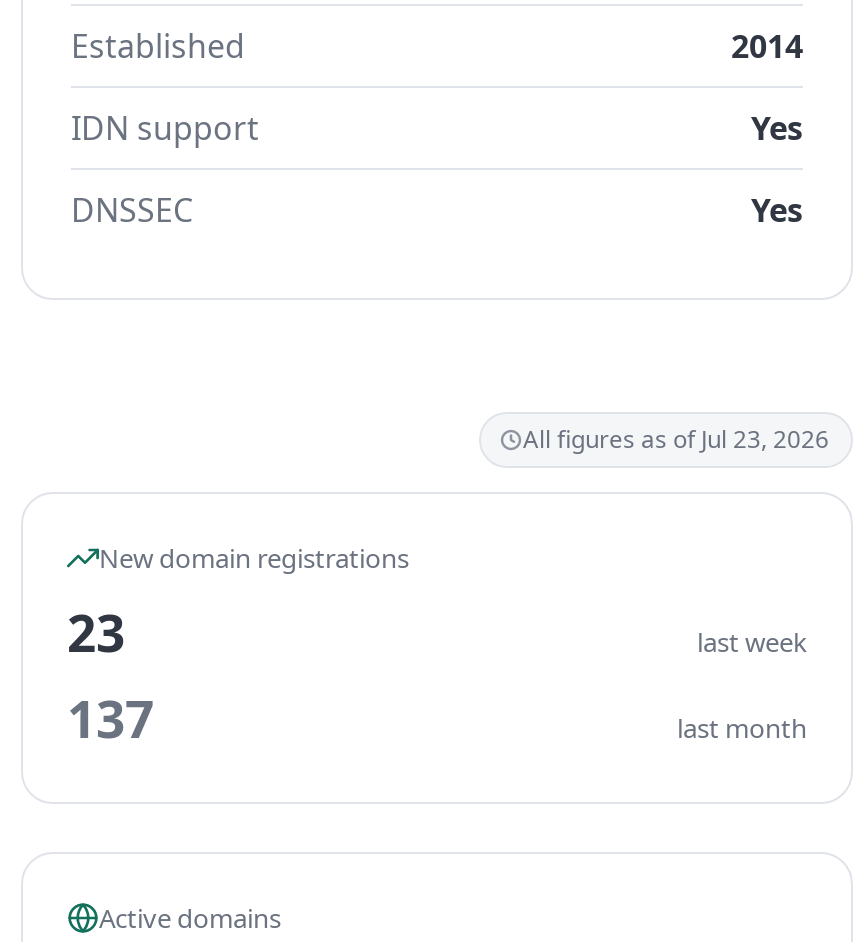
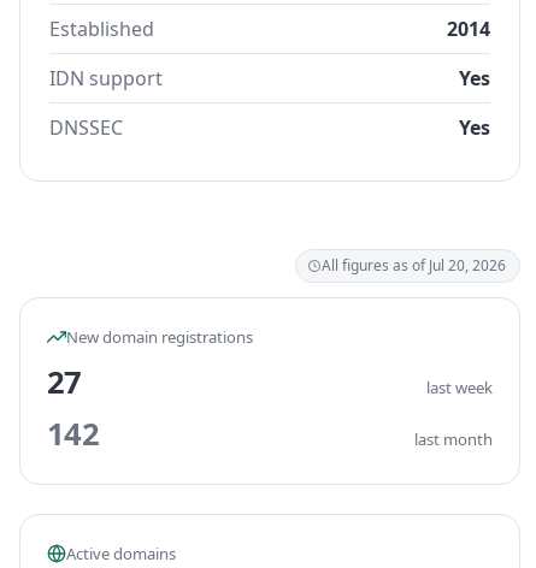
- All figures as of Jul 23, 2026
+ All figures as of Jul 20, 2026

- 23
+ 27

- 137
+ 142
